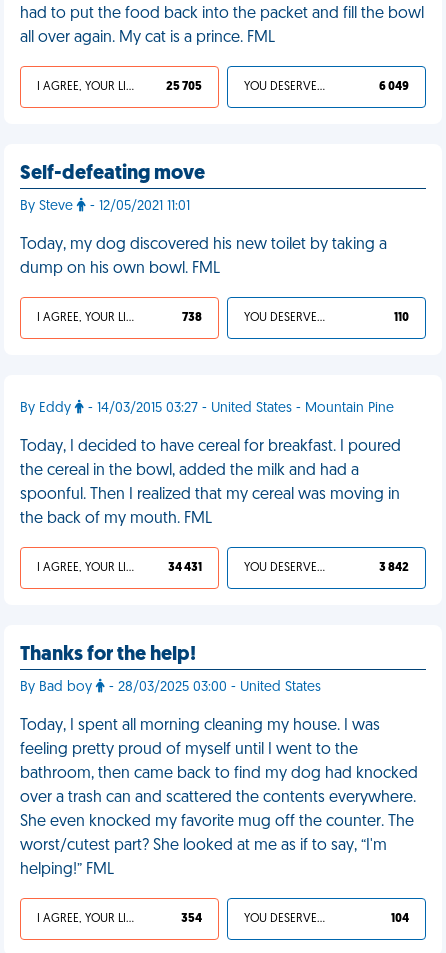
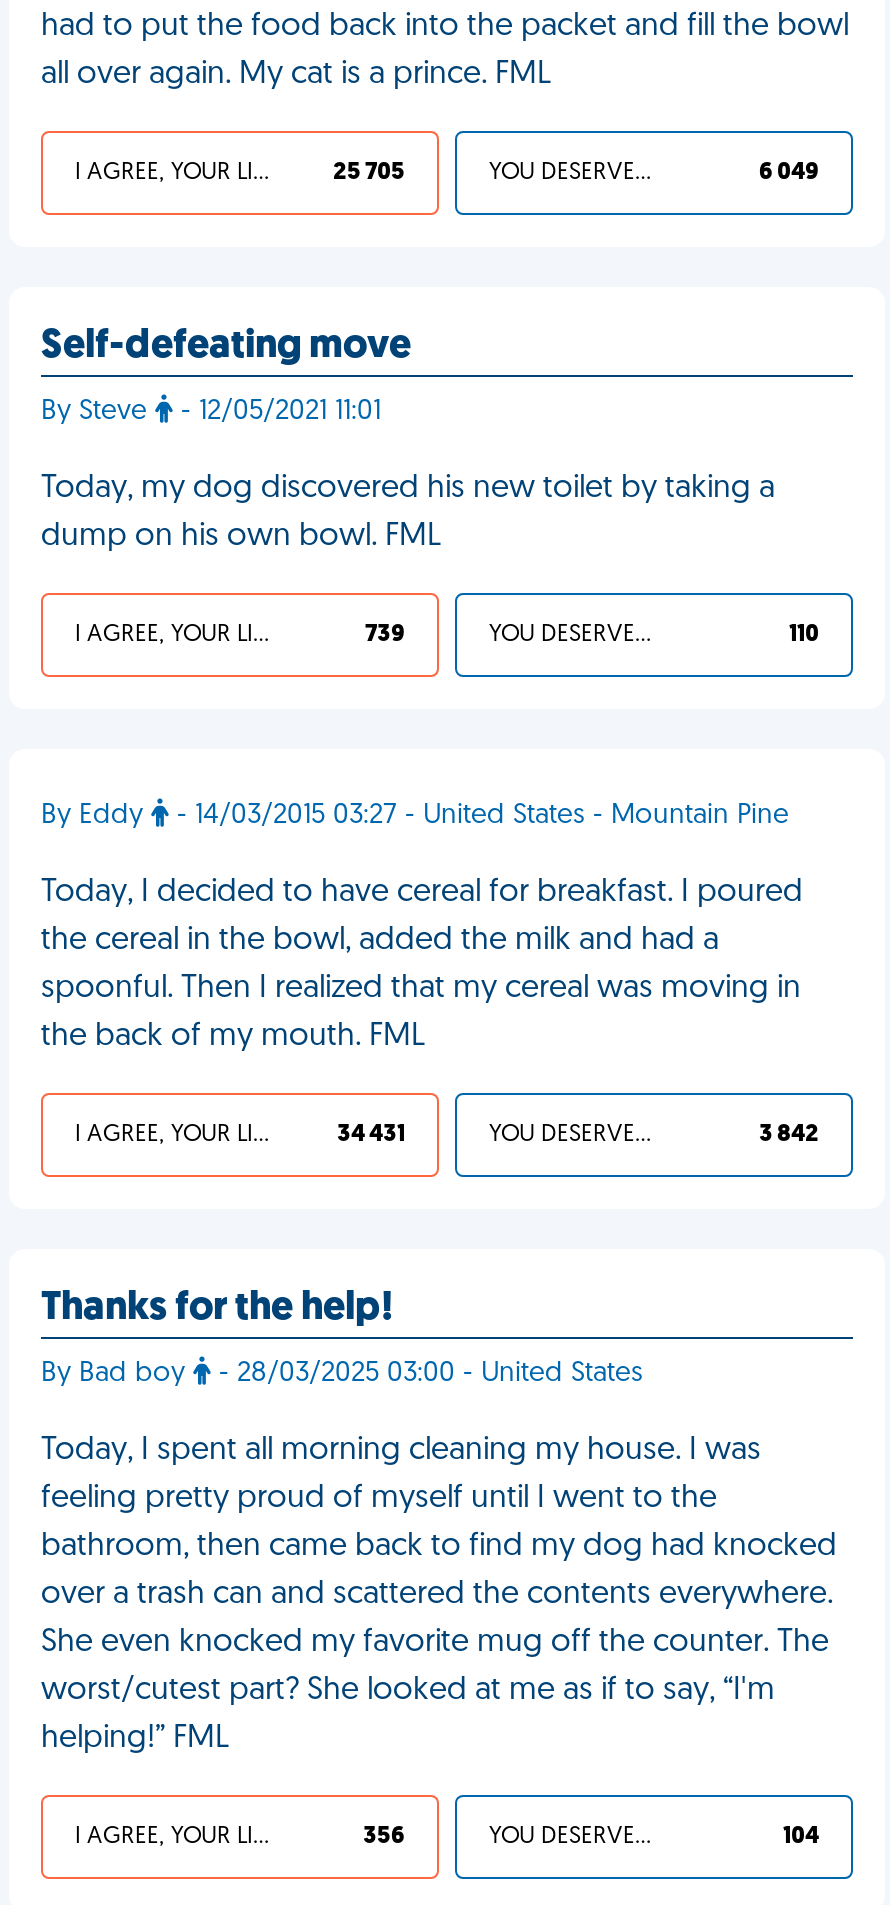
- 738
+ 739

- 354
+ 356
